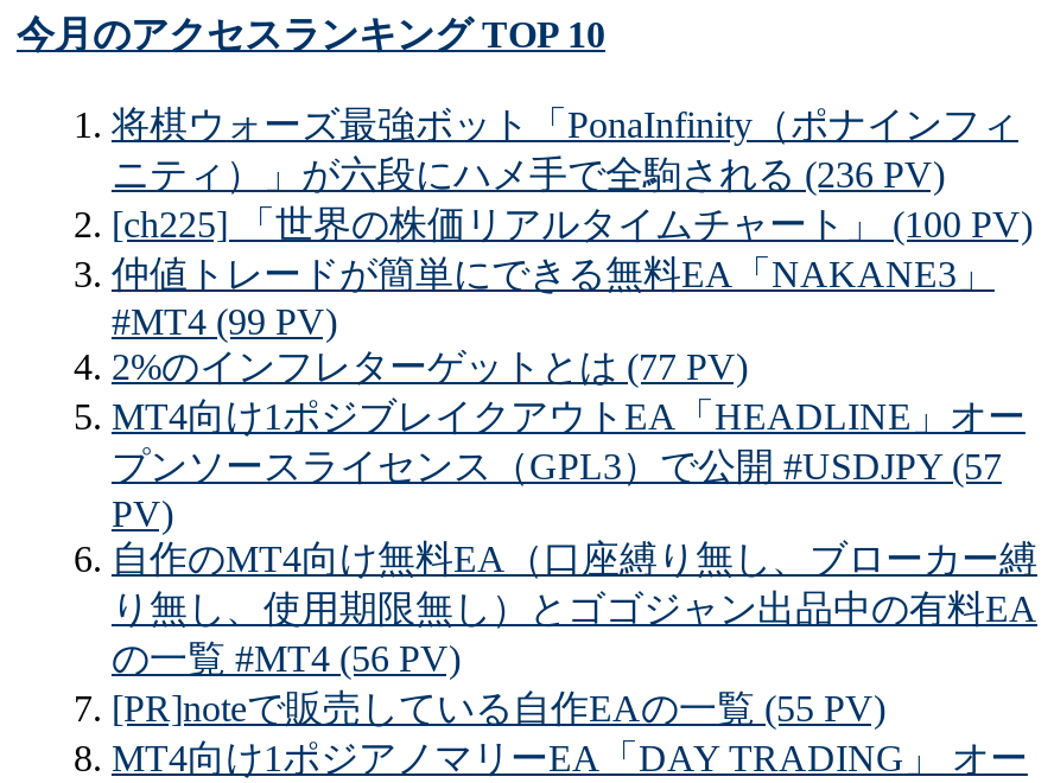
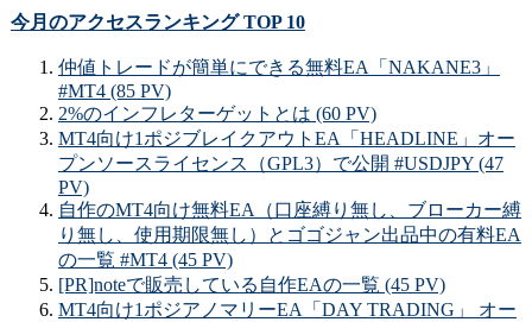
- 将棋ウォーズ最強ボット「PonaInfinity（ポナインフィ
- ニティ）」が六段にハメ手で全駒される (236 PV)
- [ch225] 「世界の株価リアルタイムチャート」 (100 PV)

- #MT4 (99 PV)
+ #MT4 (85 PV)

- 2%のインフレターゲットとは (77 PV)
+ 2%のインフレターゲットとは (60 PV)

- プンソースライセンス（GPL3）で公開 #USDJPY (57
+ プンソースライセンス（GPL3）で公開 #USDJPY (47

- の一覧 #MT4 (56 PV)
+ の一覧 #MT4 (45 PV)

- [PR]noteで販売している自作EAの一覧 (55 PV)
+ [PR]noteで販売している自作EAの一覧 (45 PV)
